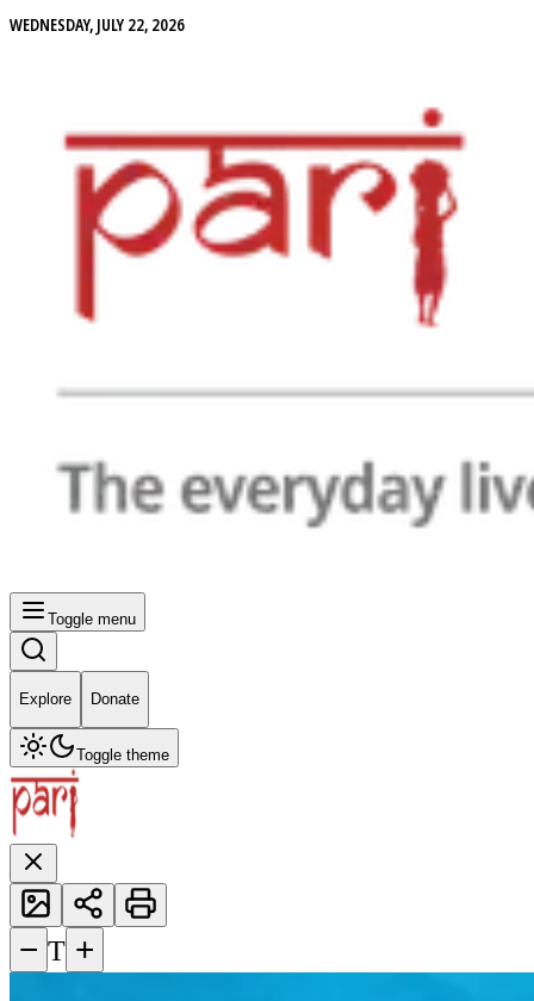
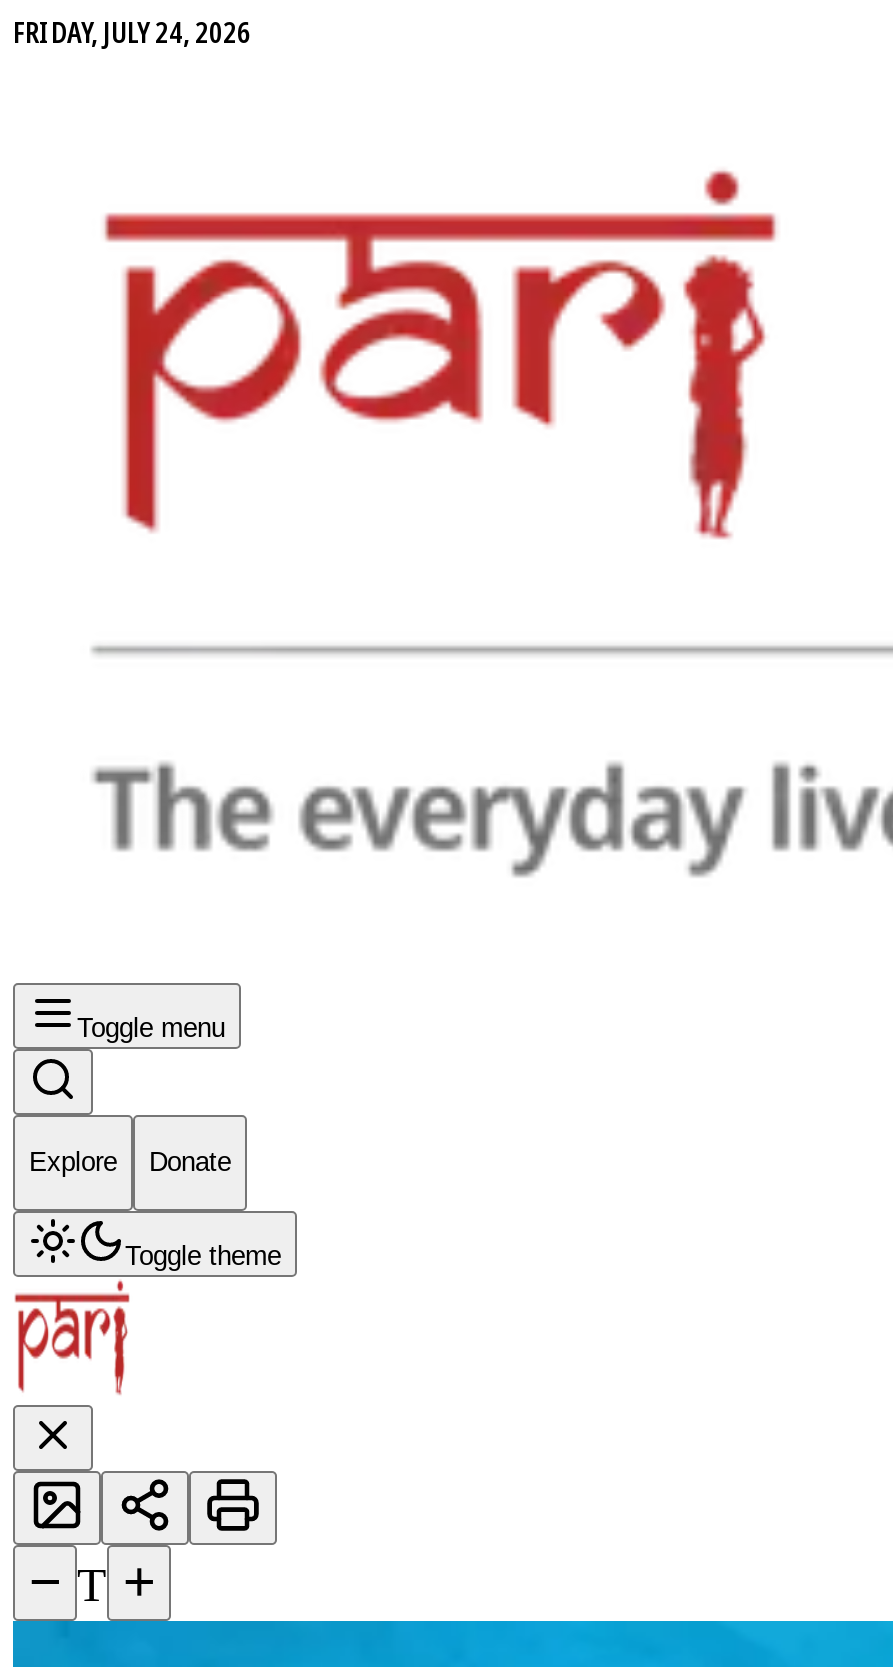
- WEDNESDAY, JULY 22, 2026
+ FRIDAY, JULY 24, 2026
